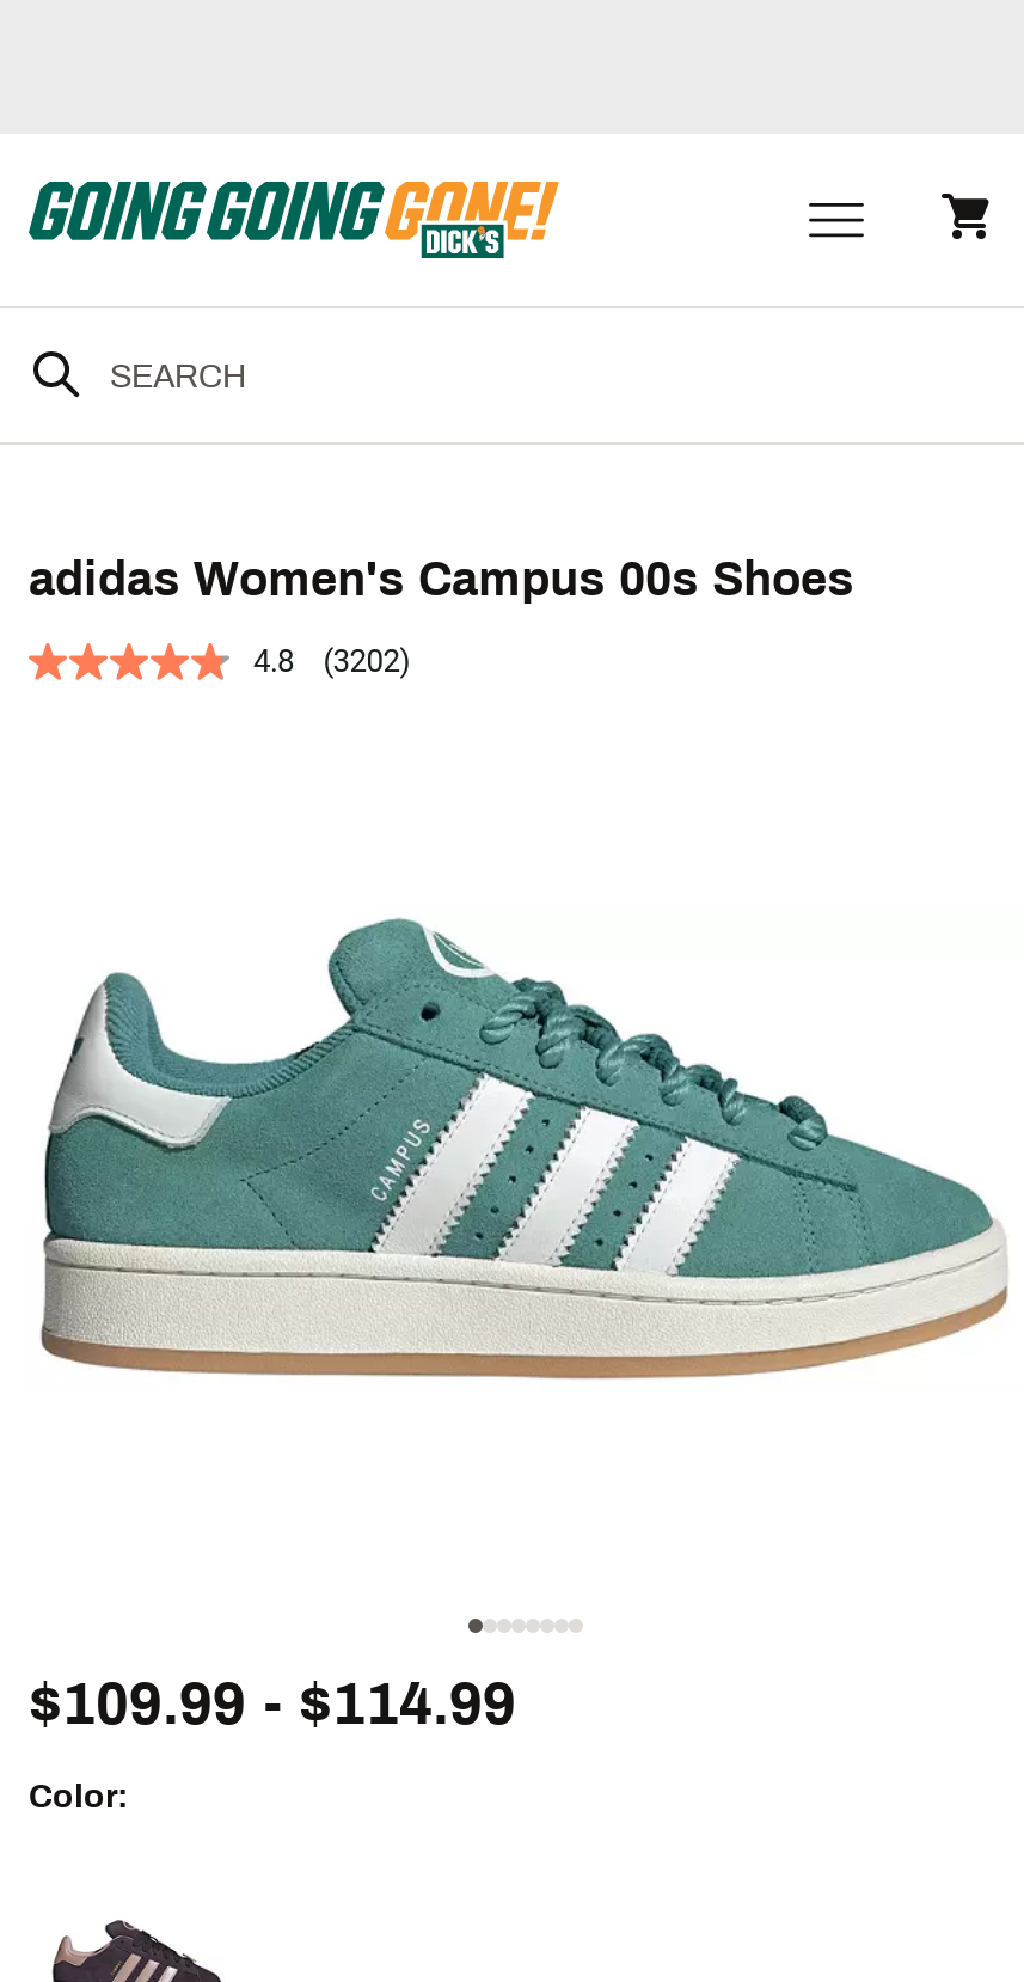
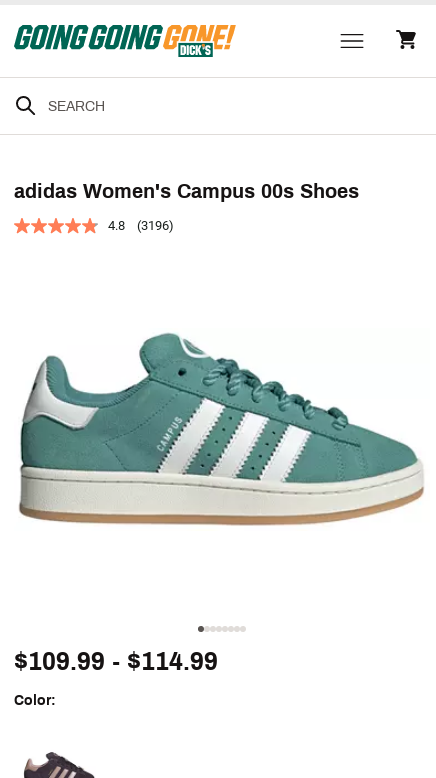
- 4.8 (3202)
+ 4.8 (3196)
